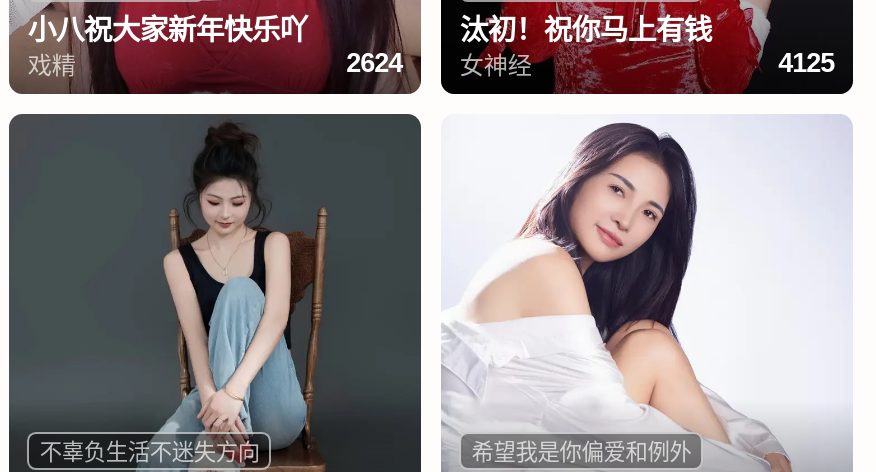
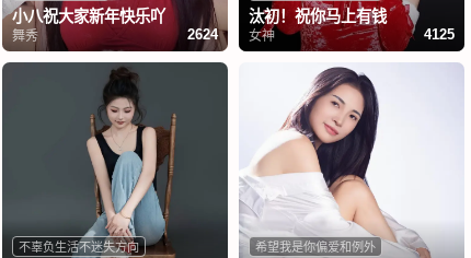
- 戏精
+ 舞秀

- 女神经
+ 女神
